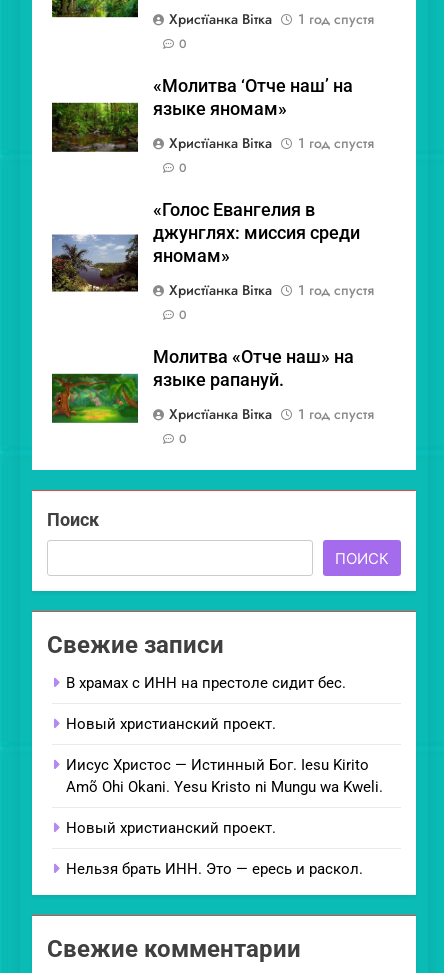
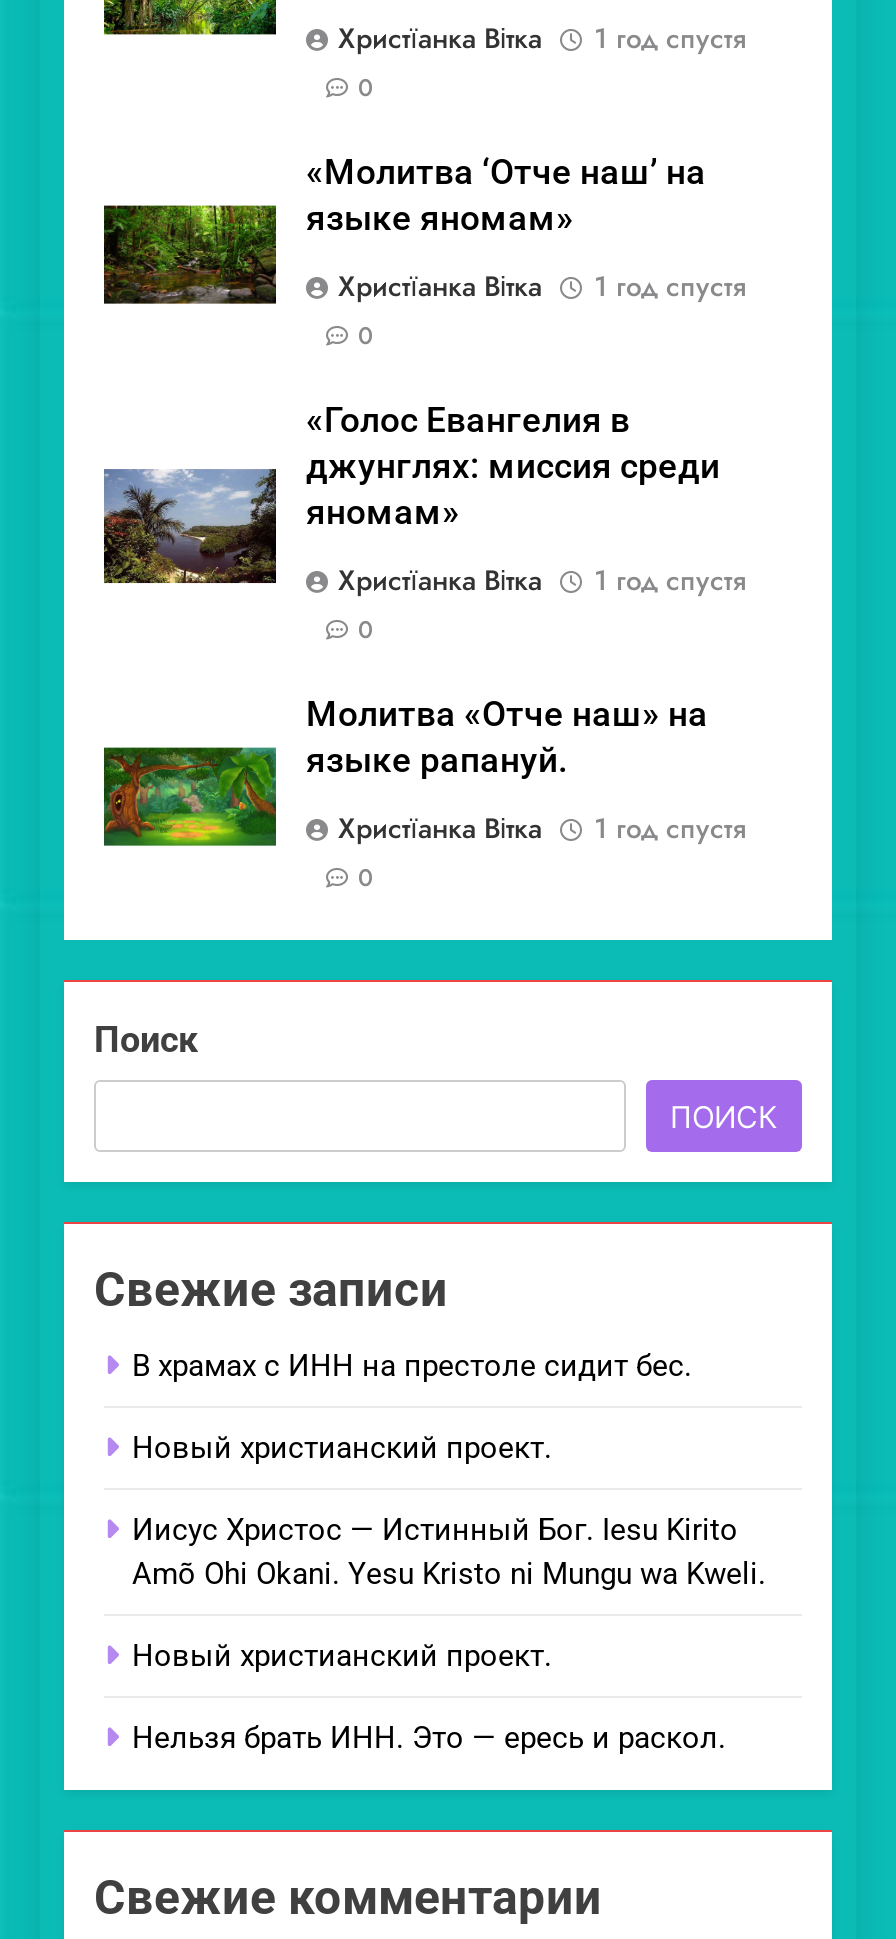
- Христïанка Вiтка
+ Христїанка Вітка

- Христïанка Вiтка
+ Христїанка Вітка

- Христïанка Вiтка
+ Христїанка Вітка

- Христïанка Вiтка
+ Христїанка Вітка
